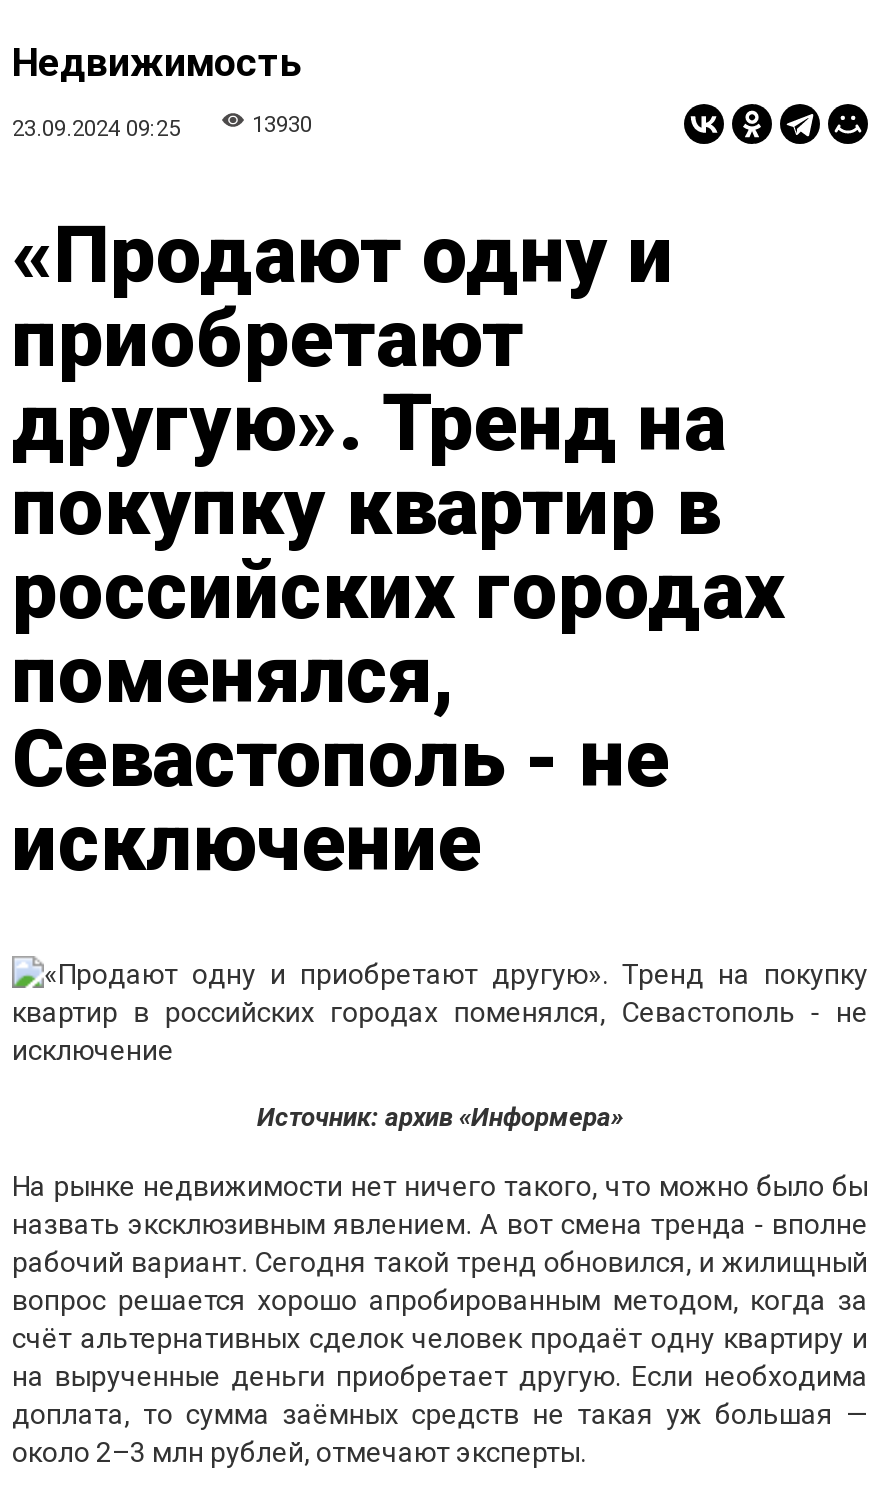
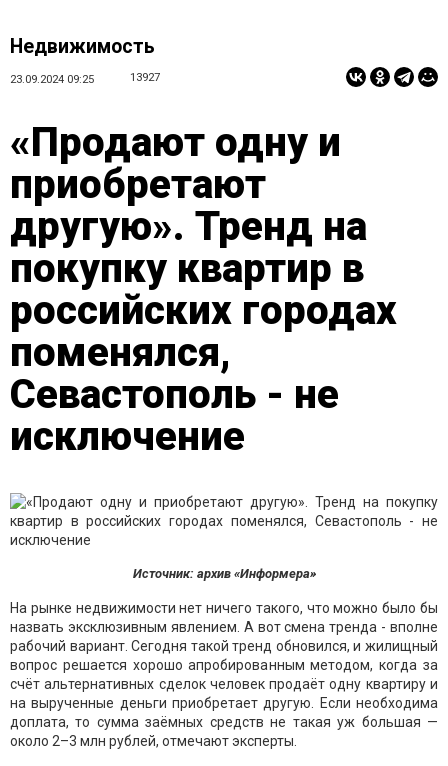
- 13930
+ 13927
